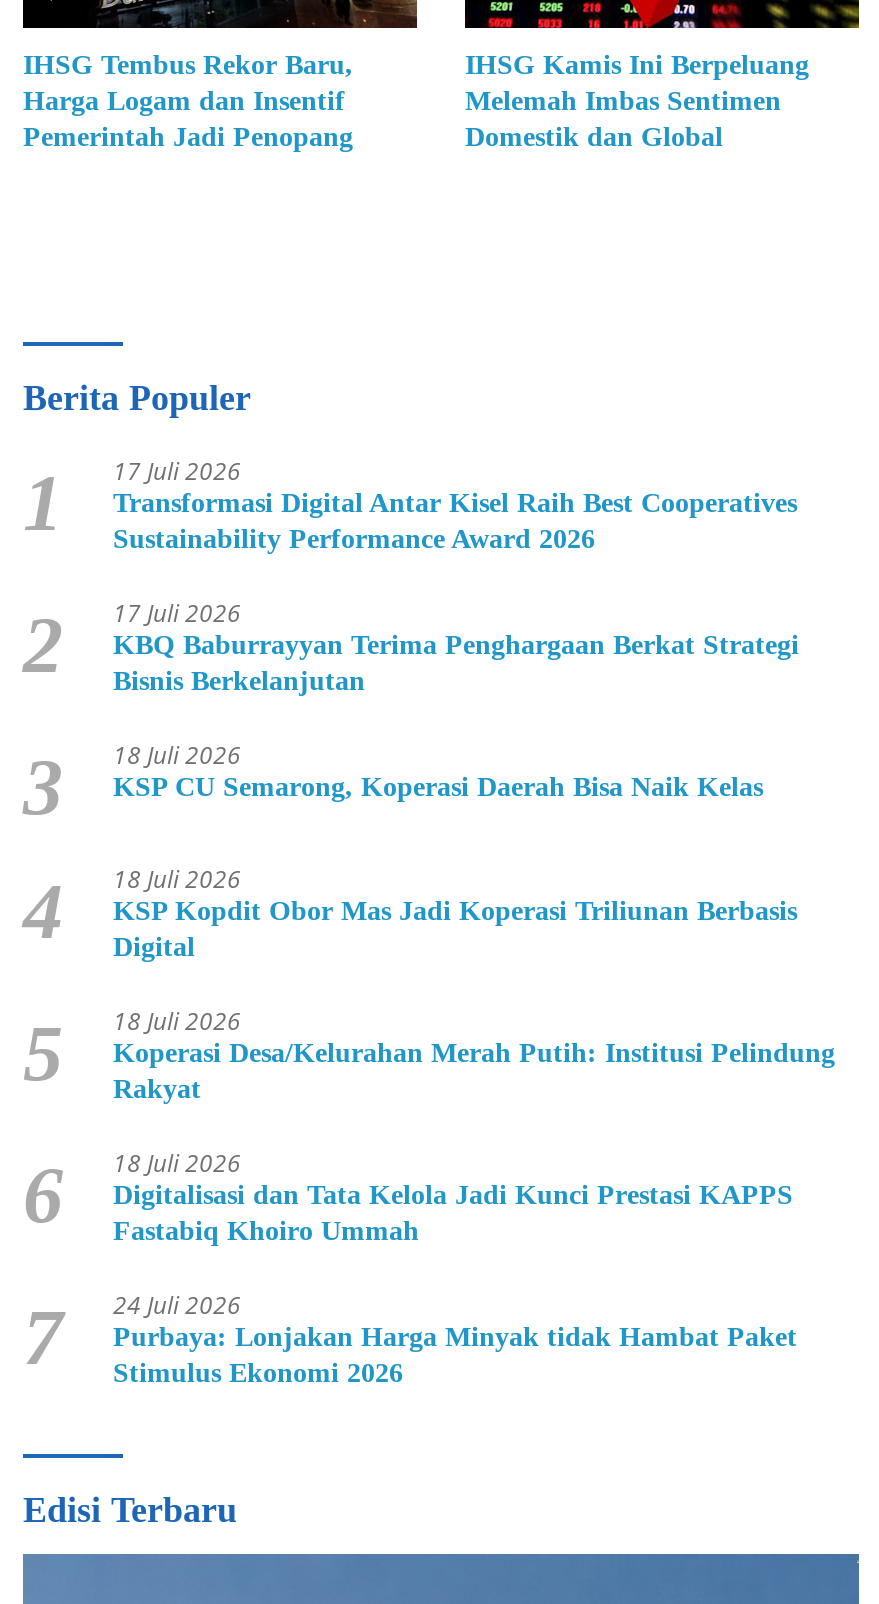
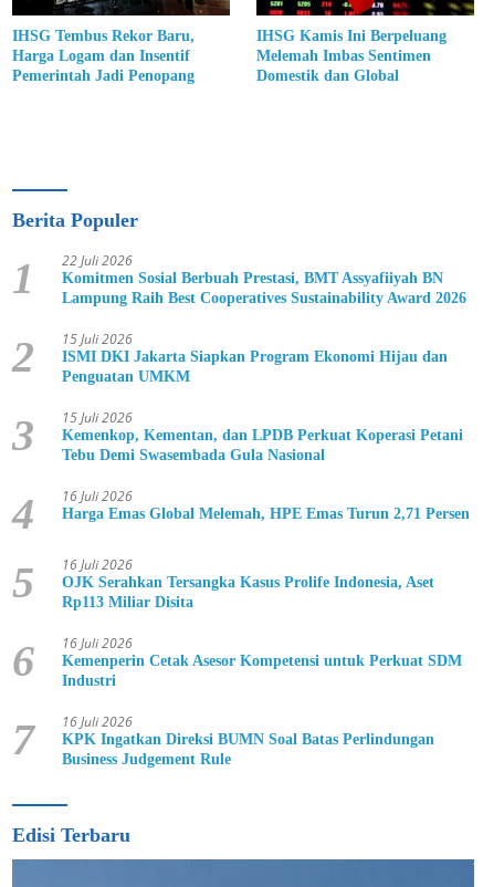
- 17 Juli 2026
- Transformasi Digital Antar Kisel Raih Best Cooperatives
- Sustainability Performance Award 2026
+ 22 Juli 2026
+ Komitmen Sosial Berbuah Prestasi, BMT Assyafiiyah BN
+ Lampung Raih Best Cooperatives Sustainability Award 2026

- 17 Juli 2026
- KBQ Baburrayyan Terima Penghargaan Berkat Strategi
- Bisnis Berkelanjutan
+ 15 Juli 2026
+ ISMI DKI Jakarta Siapkan Program Ekonomi Hijau dan
+ Penguatan UMKM

- 18 Juli 2026
- KSP CU Semarong, Koperasi Daerah Bisa Naik Kelas
+ 15 Juli 2026
+ Kemenkop, Kementan, dan LPDB Perkuat Koperasi Petani
+ Tebu Demi Swasembada Gula Nasional

- 18 Juli 2026
- KSP Kopdit Obor Mas Jadi Koperasi Triliunan Berbasis
- Digital
+ 16 Juli 2026
+ Harga Emas Global Melemah, HPE Emas Turun 2,71 Persen

- 18 Juli 2026
- Koperasi Desa/Kelurahan Merah Putih: Institusi Pelindung
- Rakyat
+ 16 Juli 2026
+ OJK Serahkan Tersangka Kasus Prolife Indonesia, Aset
+ Rp113 Miliar Disita

- 18 Juli 2026
- Digitalisasi dan Tata Kelola Jadi Kunci Prestasi KAPPS
- Fastabiq Khoiro Ummah
+ 16 Juli 2026
+ Kemenperin Cetak Asesor Kompetensi untuk Perkuat SDM
+ Industri

- 24 Juli 2026
- Purbaya: Lonjakan Harga Minyak tidak Hambat Paket
- Stimulus Ekonomi 2026
+ 16 Juli 2026
+ KPK Ingatkan Direksi BUMN Soal Batas Perlindungan
+ Business Judgement Rule
